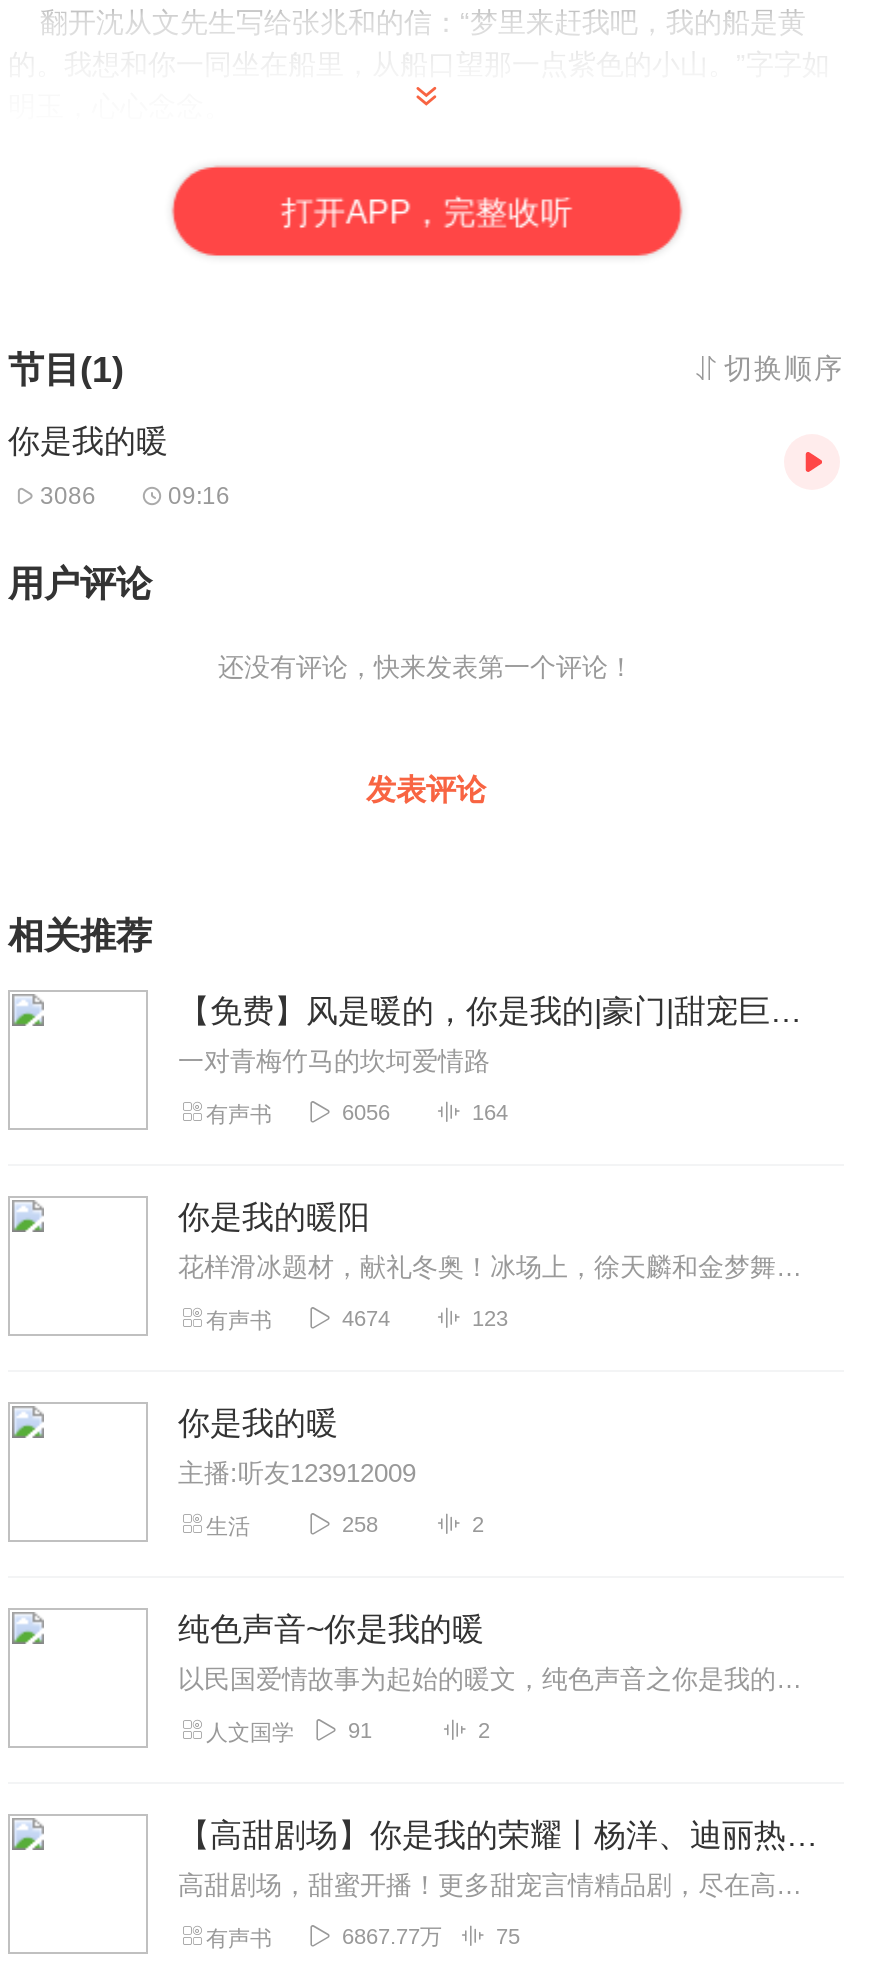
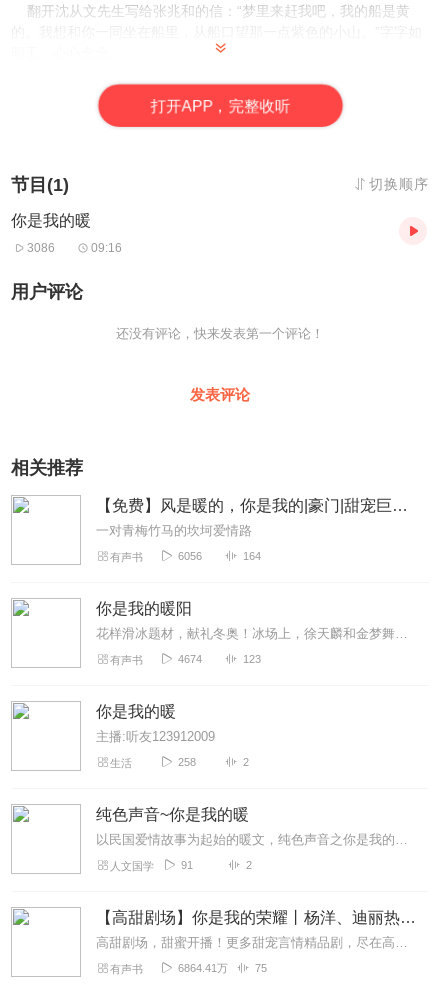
- 6867.77万
+ 6864.41万
